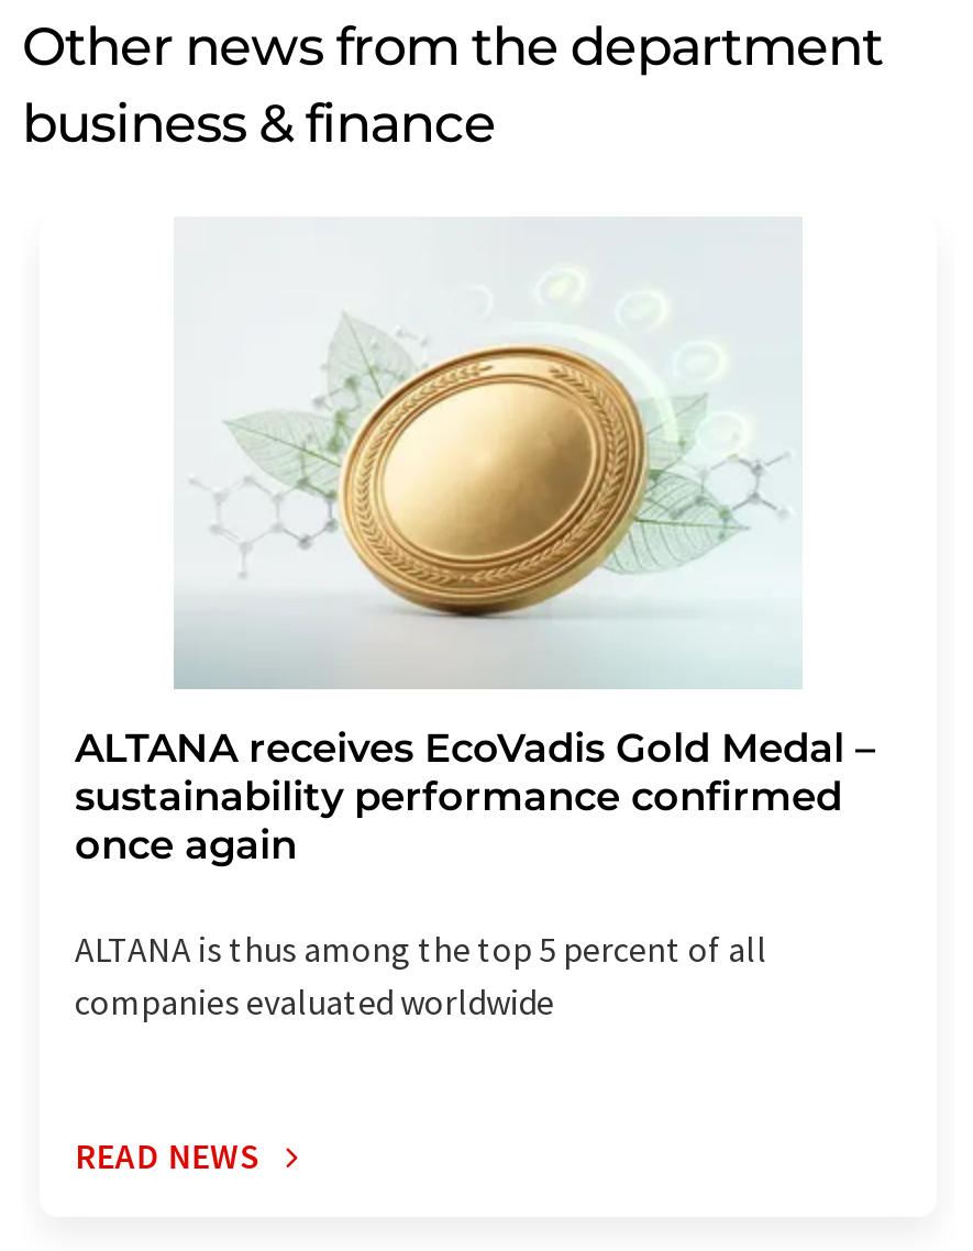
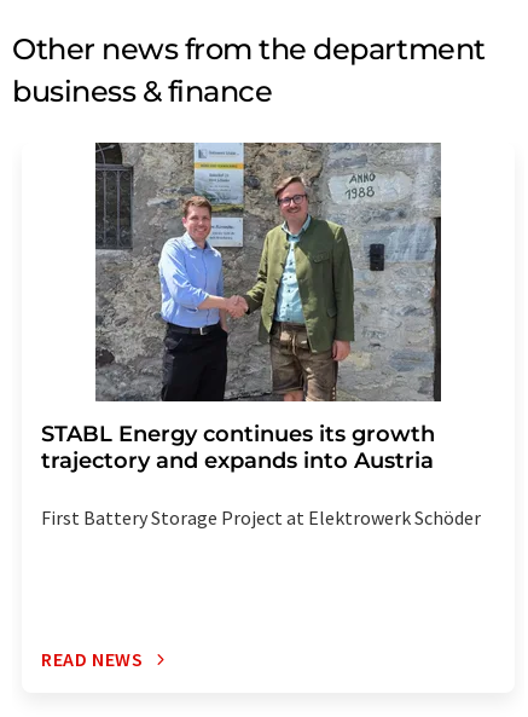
- [image]
- ALTANA receives EcoVadis Gold Medal –
- sustainability performance confirmed
- once again
+ [image]
+ STABL Energy continues its growth
+ trajectory and expands into Austria

- ALTANA is thus among the top 5 percent of all
- companies evaluated worldwide
+ First Battery Storage Project at Elektrowerk Schöder
